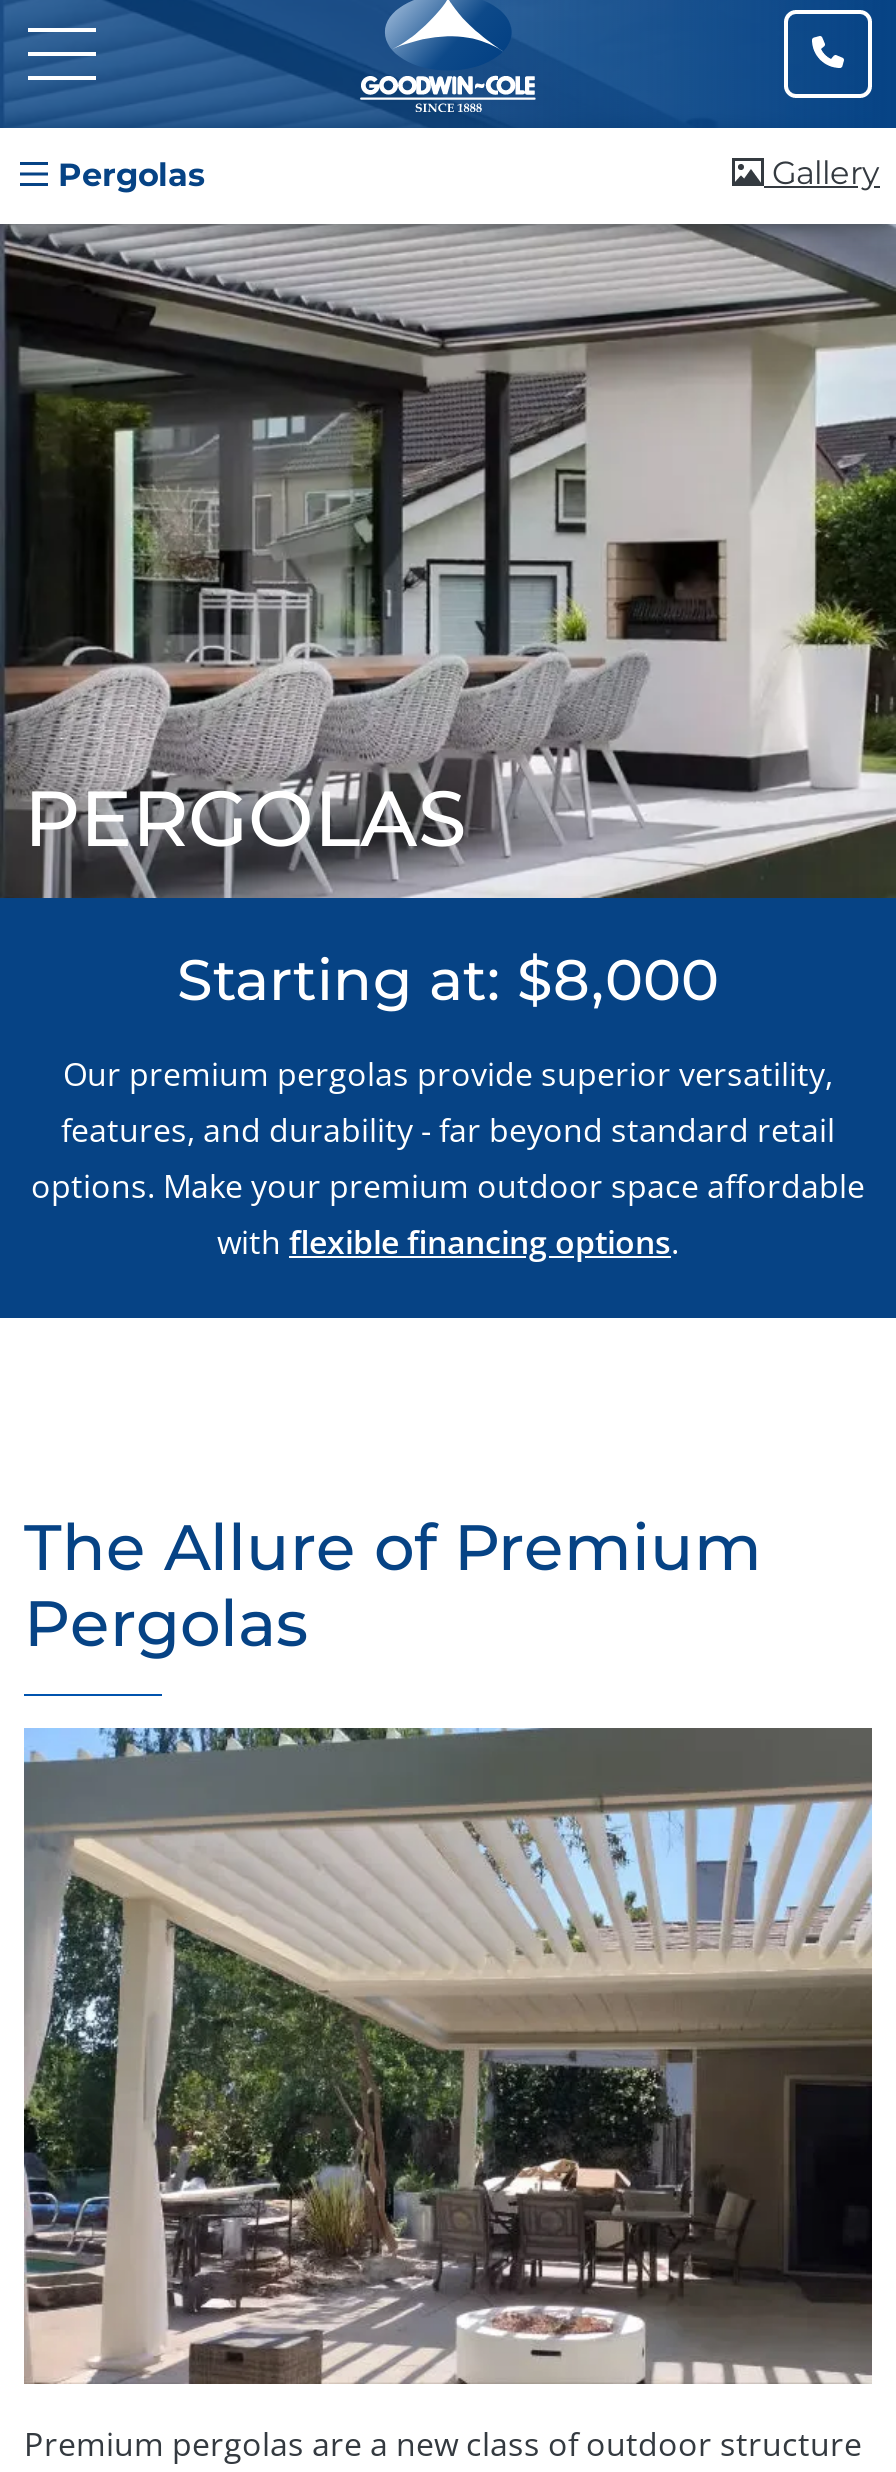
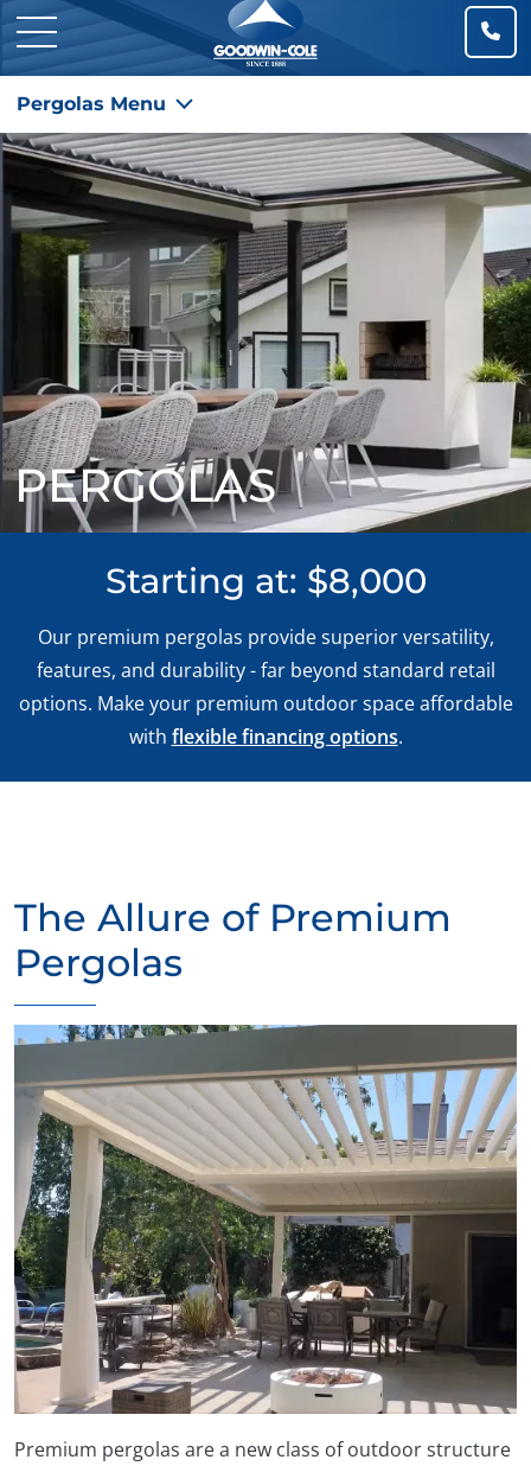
- Pergolas
- Gallery
+ Pergolas Menu
